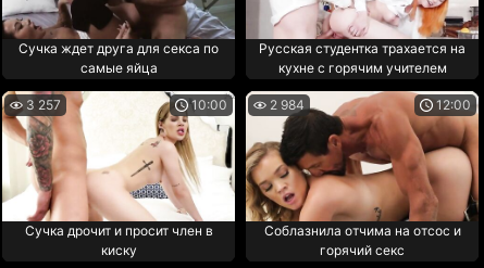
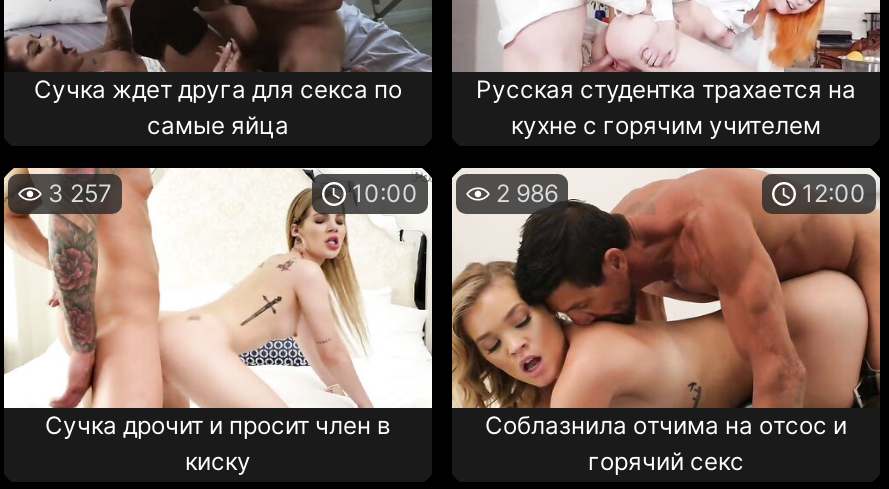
- 2 984
+ 2 986
